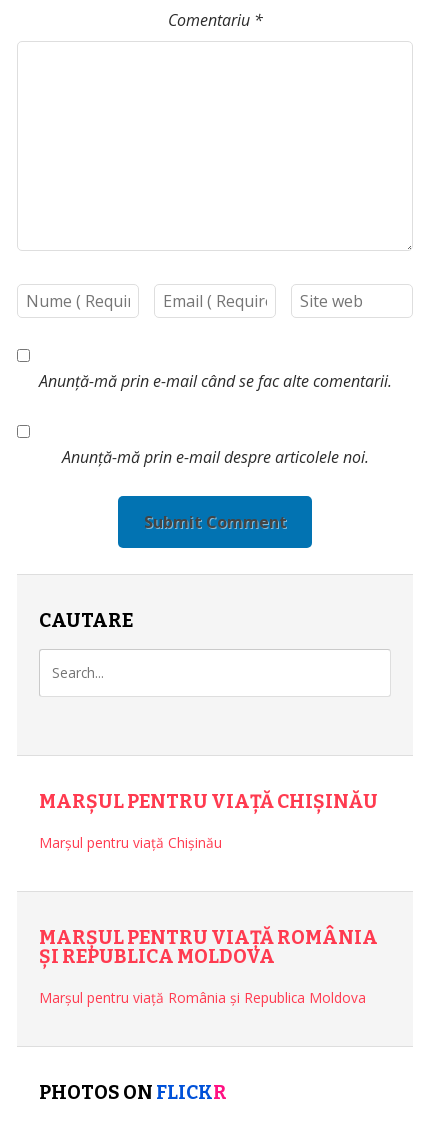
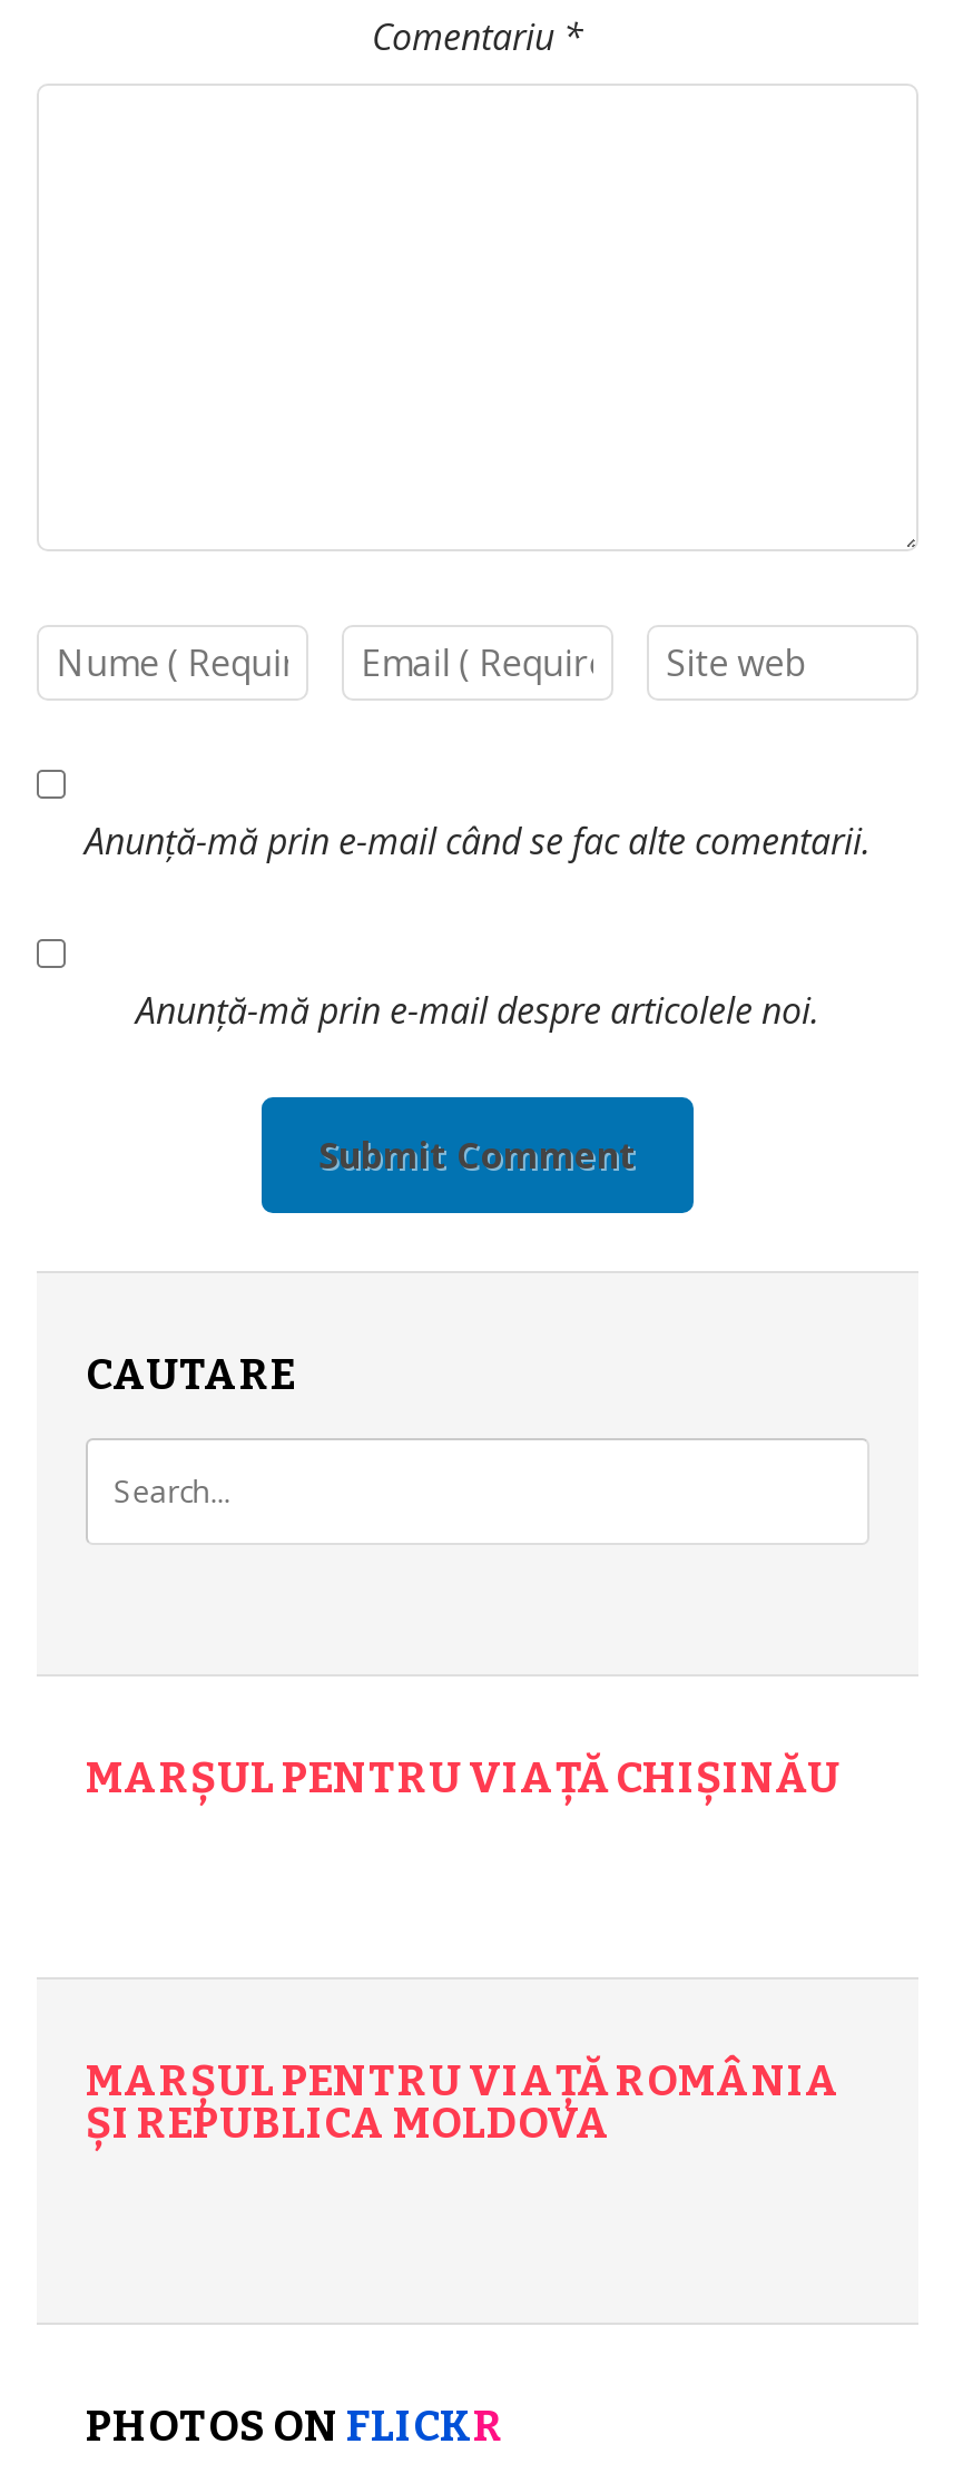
- Marșul pentru viață Chișinău

- Marșul pentru viață România și Republica Moldova
